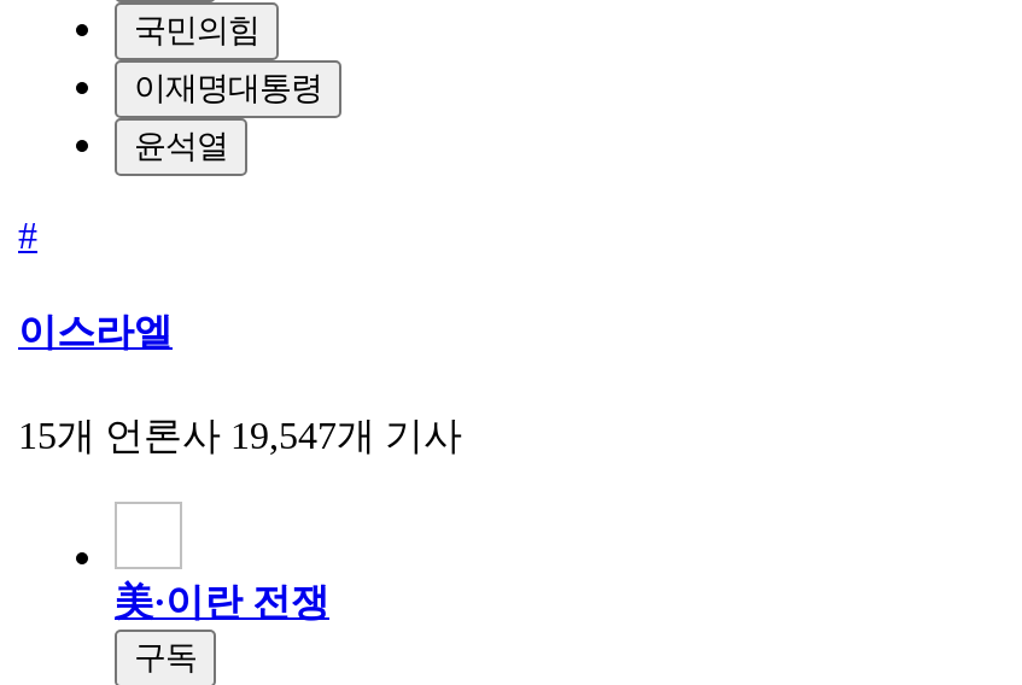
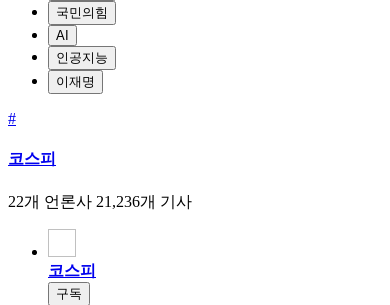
- 이재명대통령
- 윤석열
+ AI
+ 인공지능
+ 이재명

- 이스라엘
+ 코스피

- 15개 언론사 19,547개 기사
+ 22개 언론사 21,236개 기사

- 美·이란 전쟁
+ 코스피
